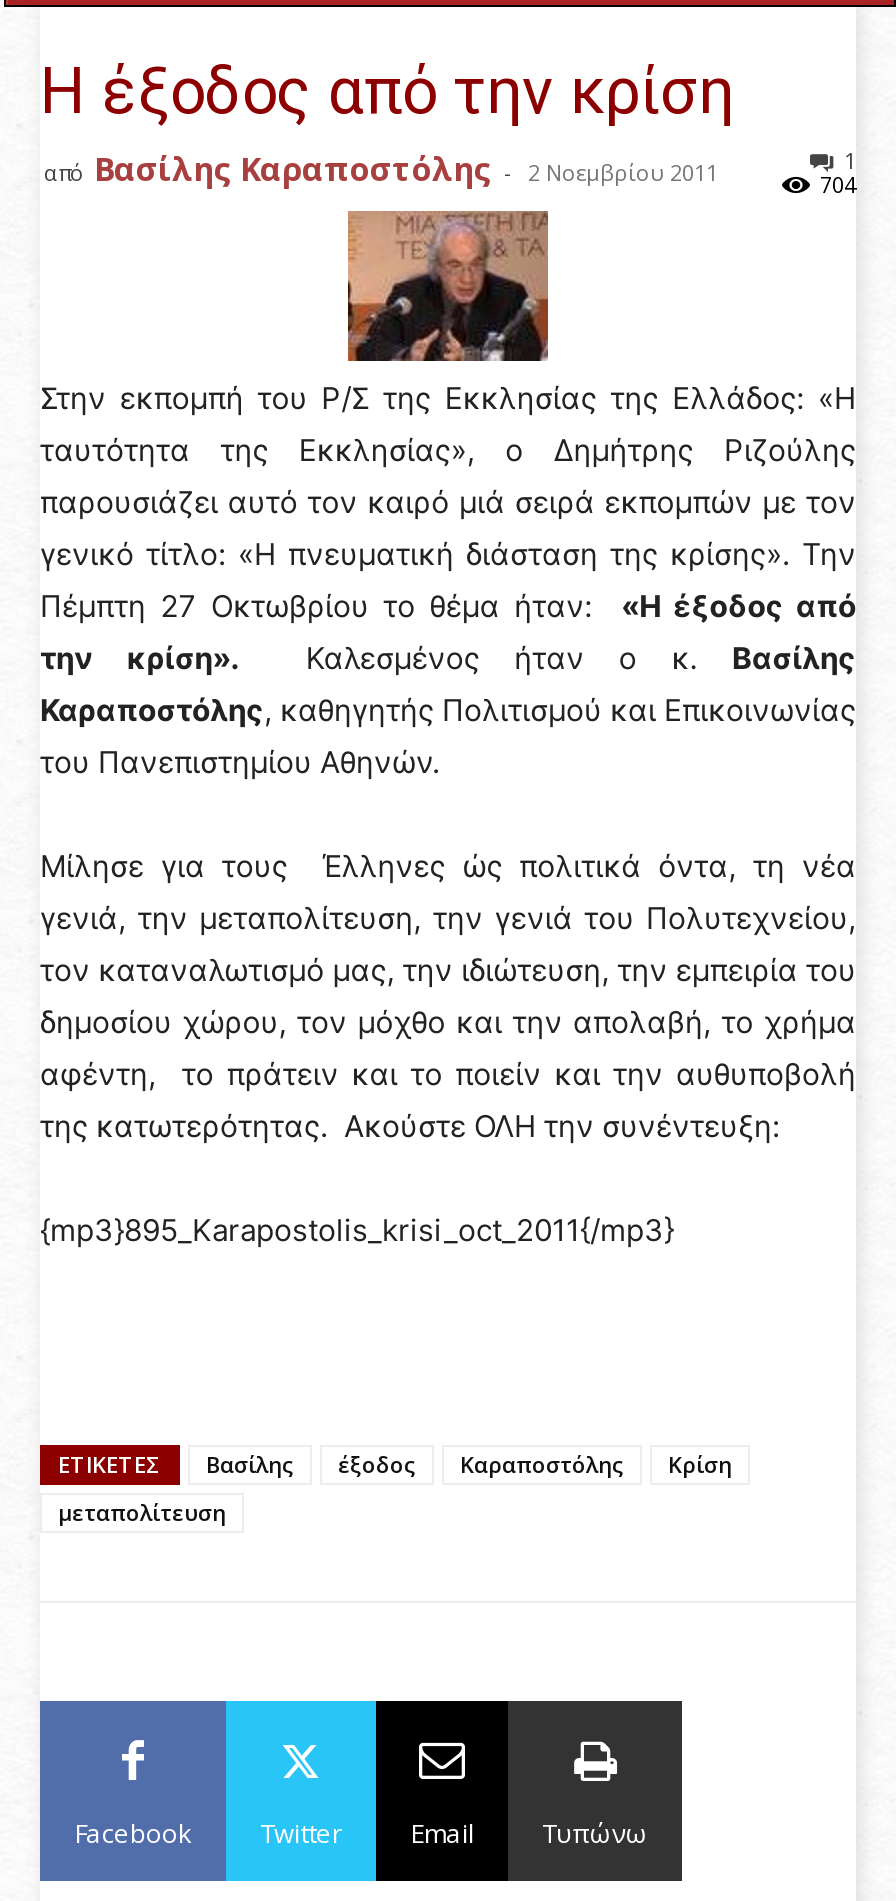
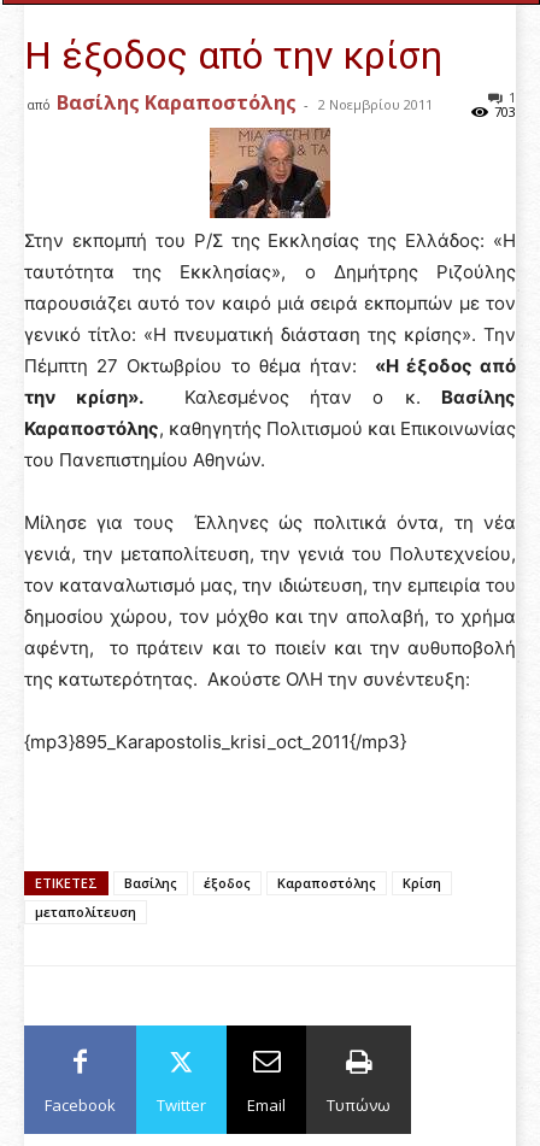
- 704
+ 703
